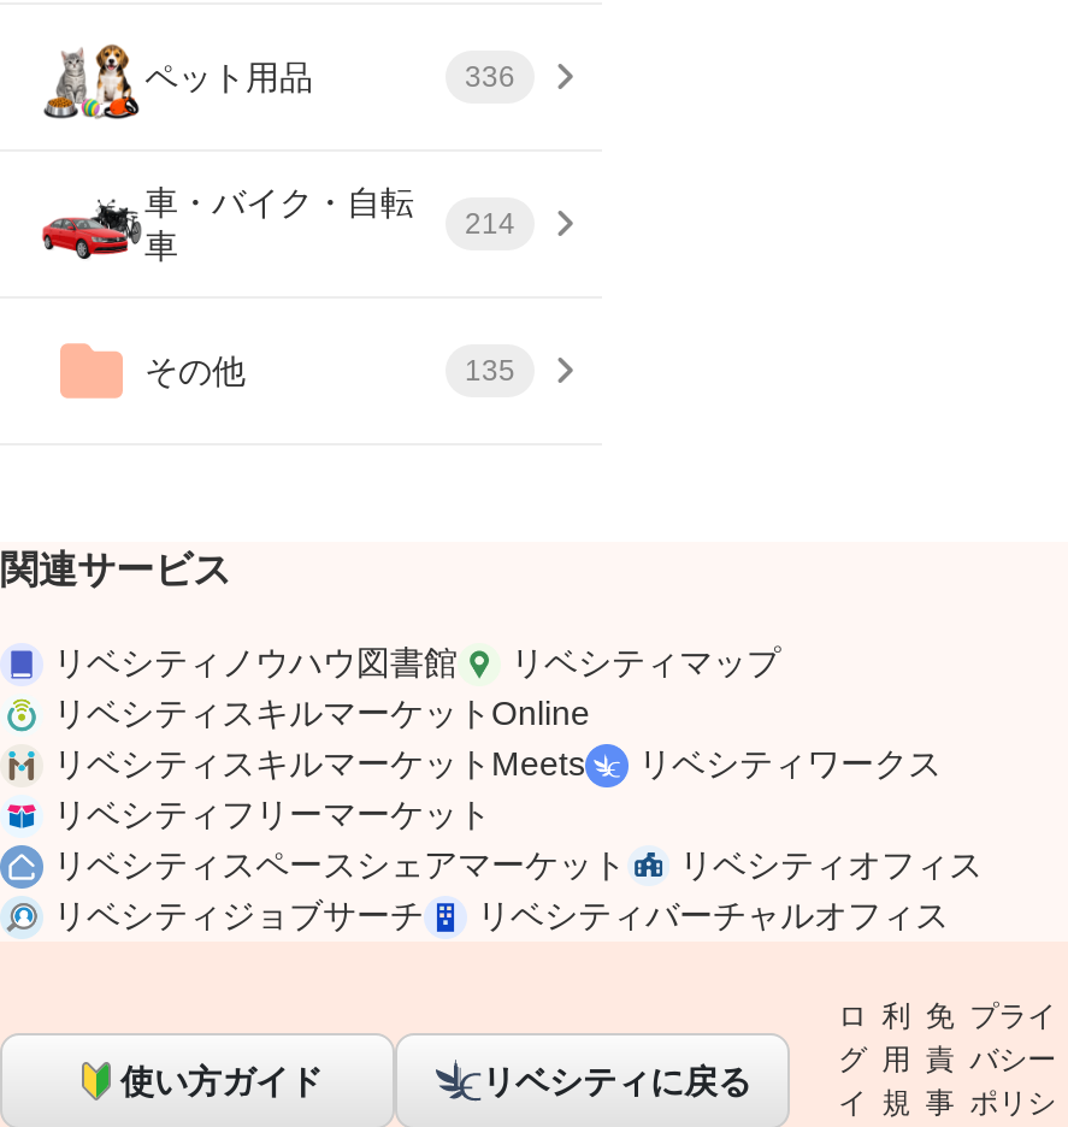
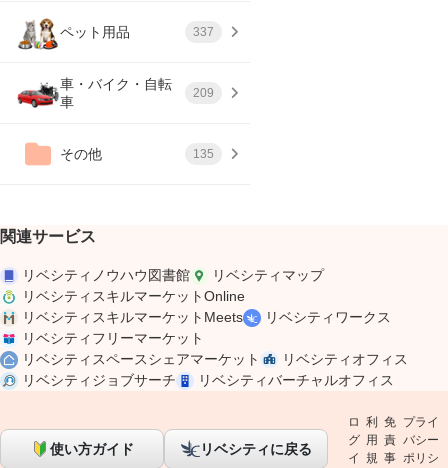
- 336
+ 337

- 214
+ 209
